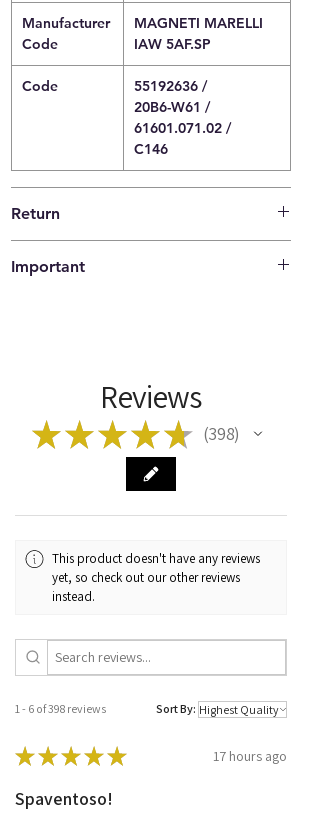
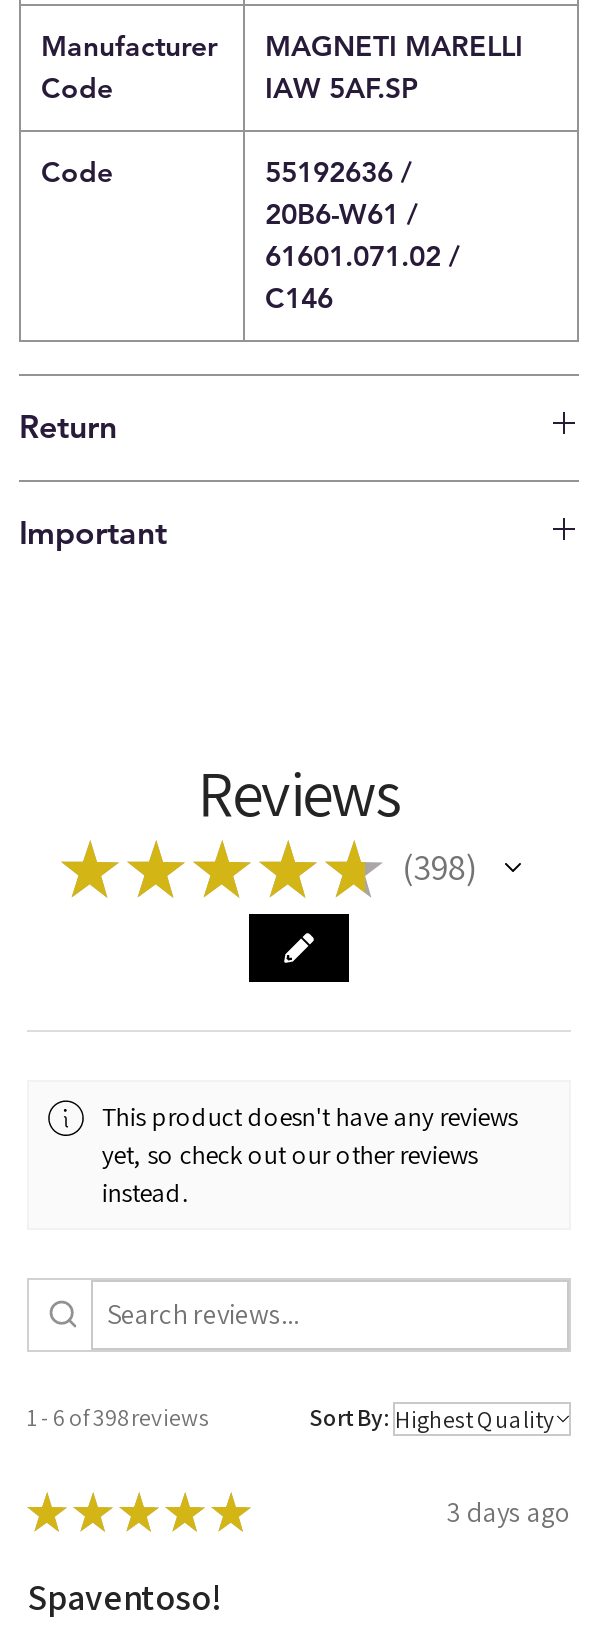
- 17 hours ago
+ 3 days ago
